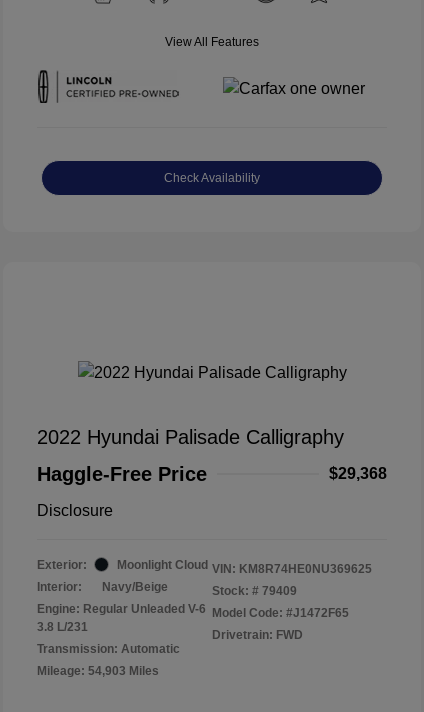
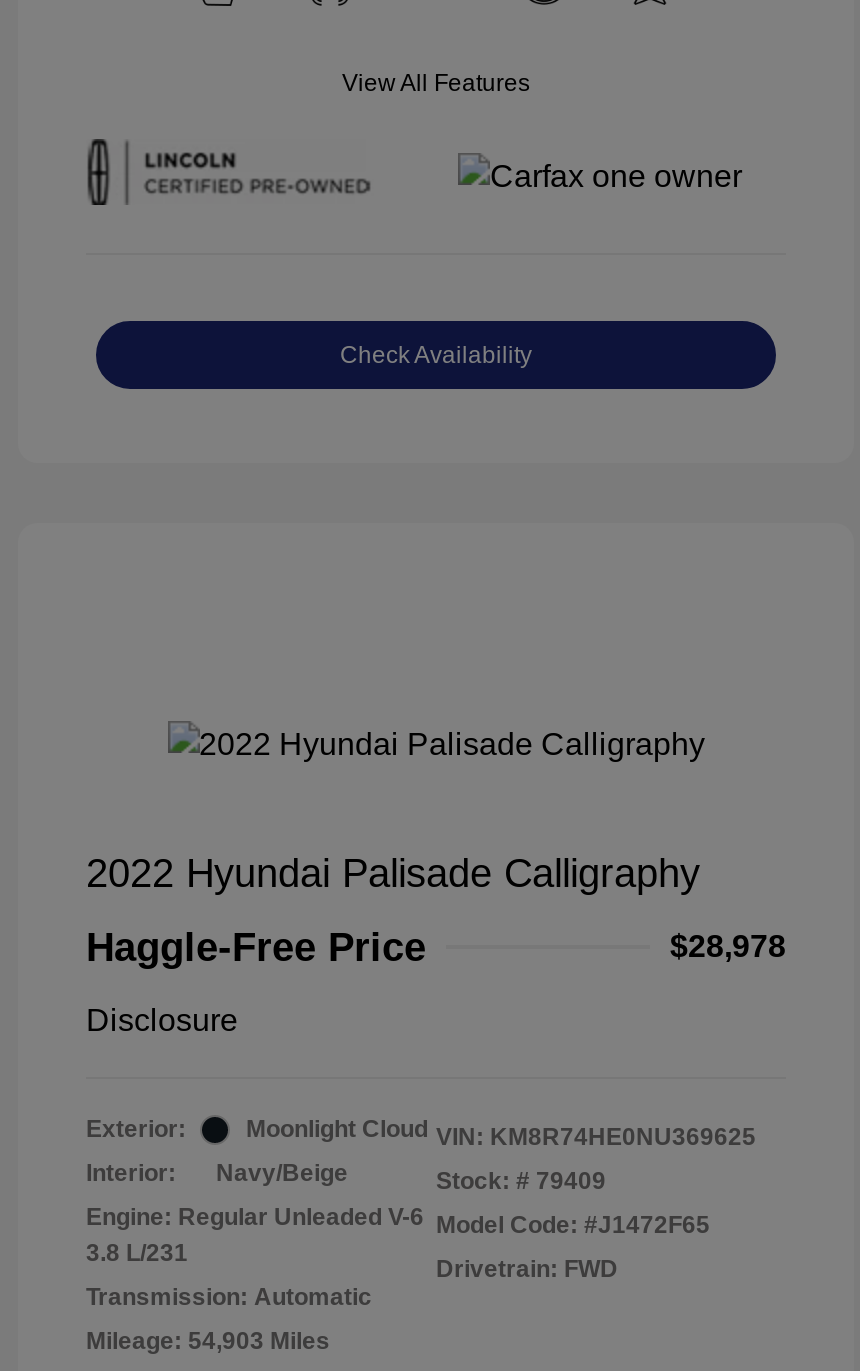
- $29,368
+ $28,978
